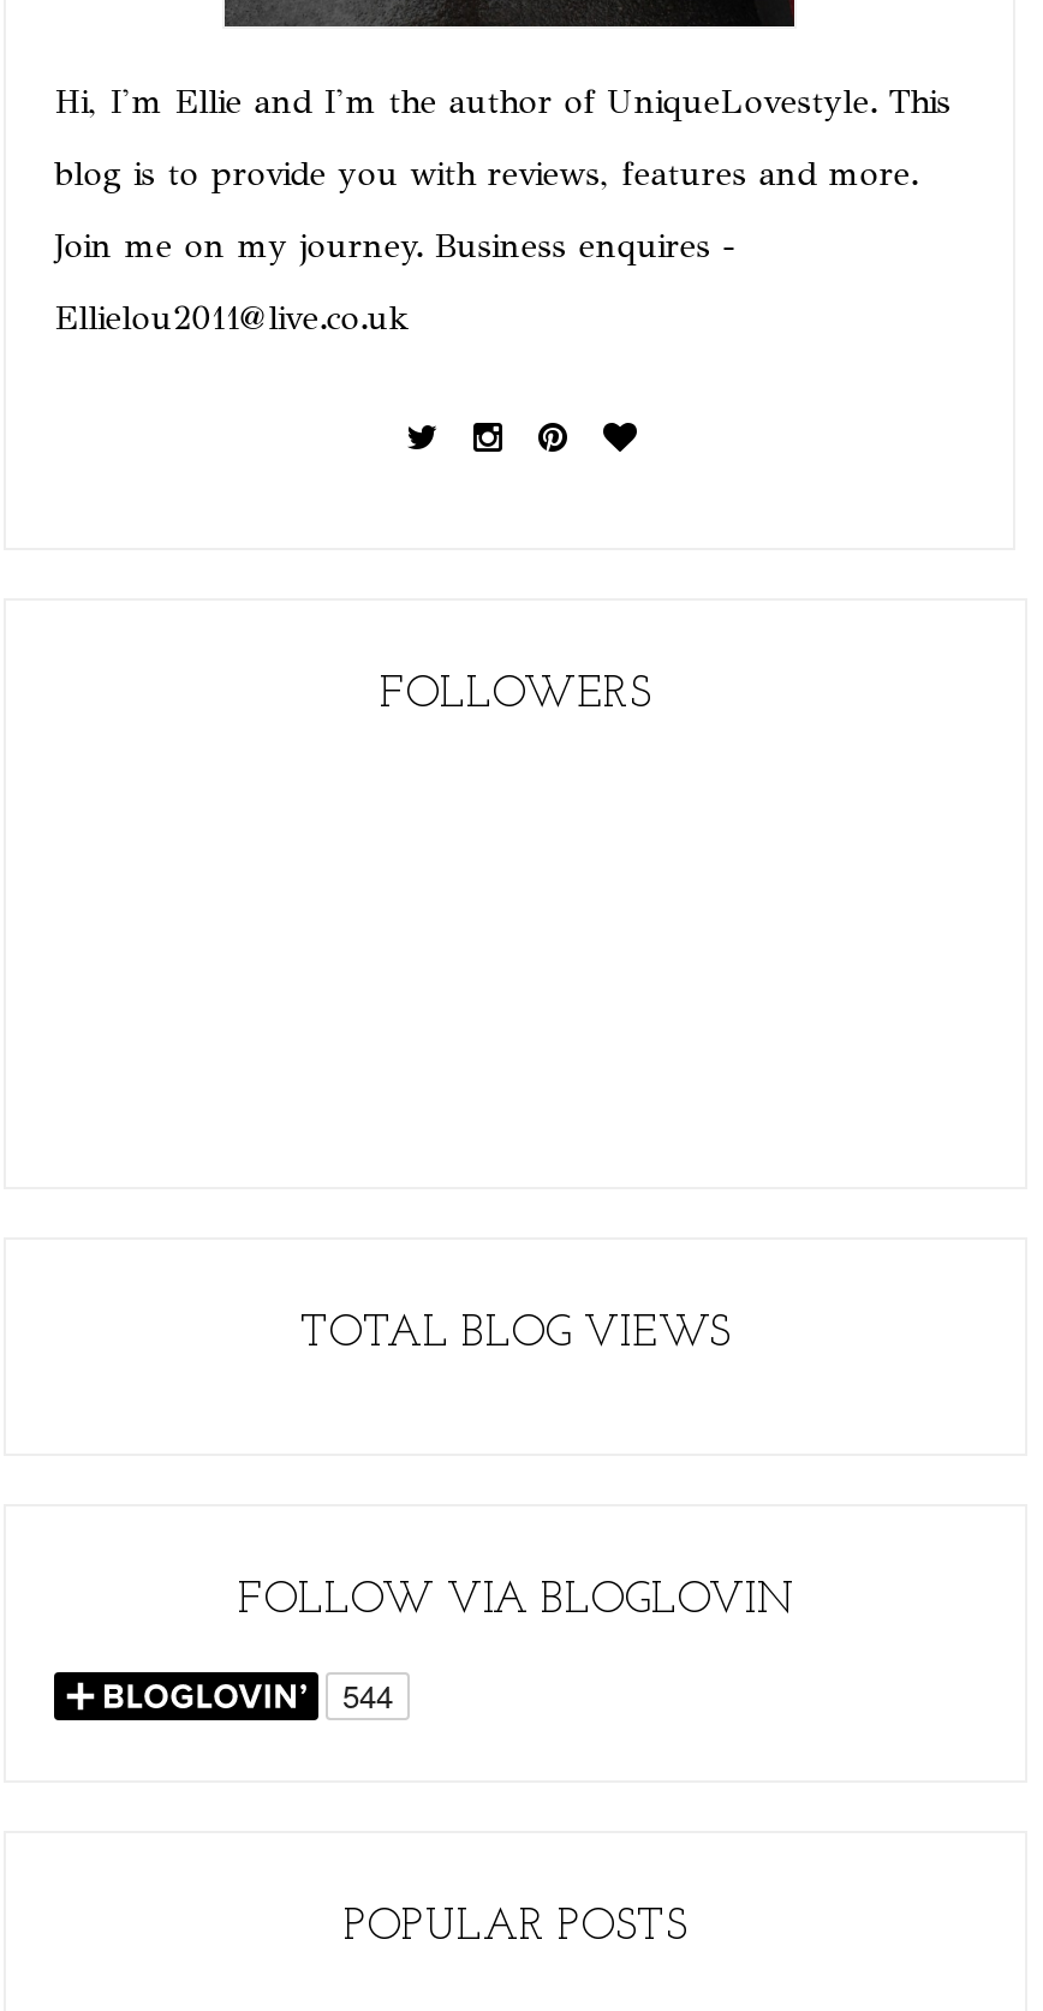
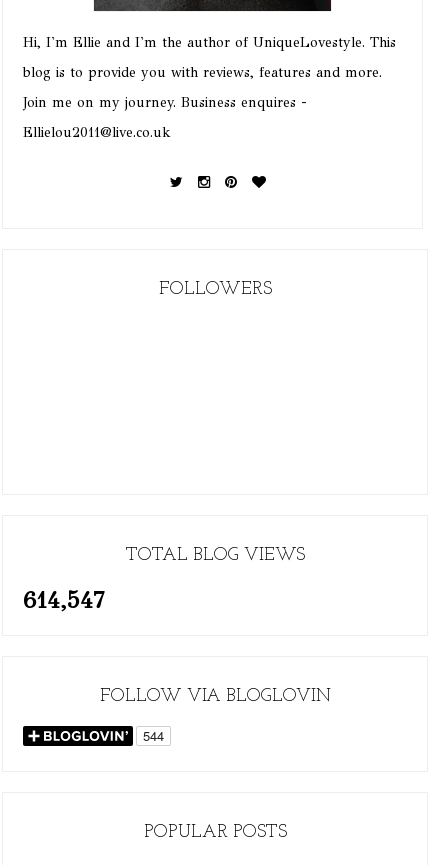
+ 614,547
